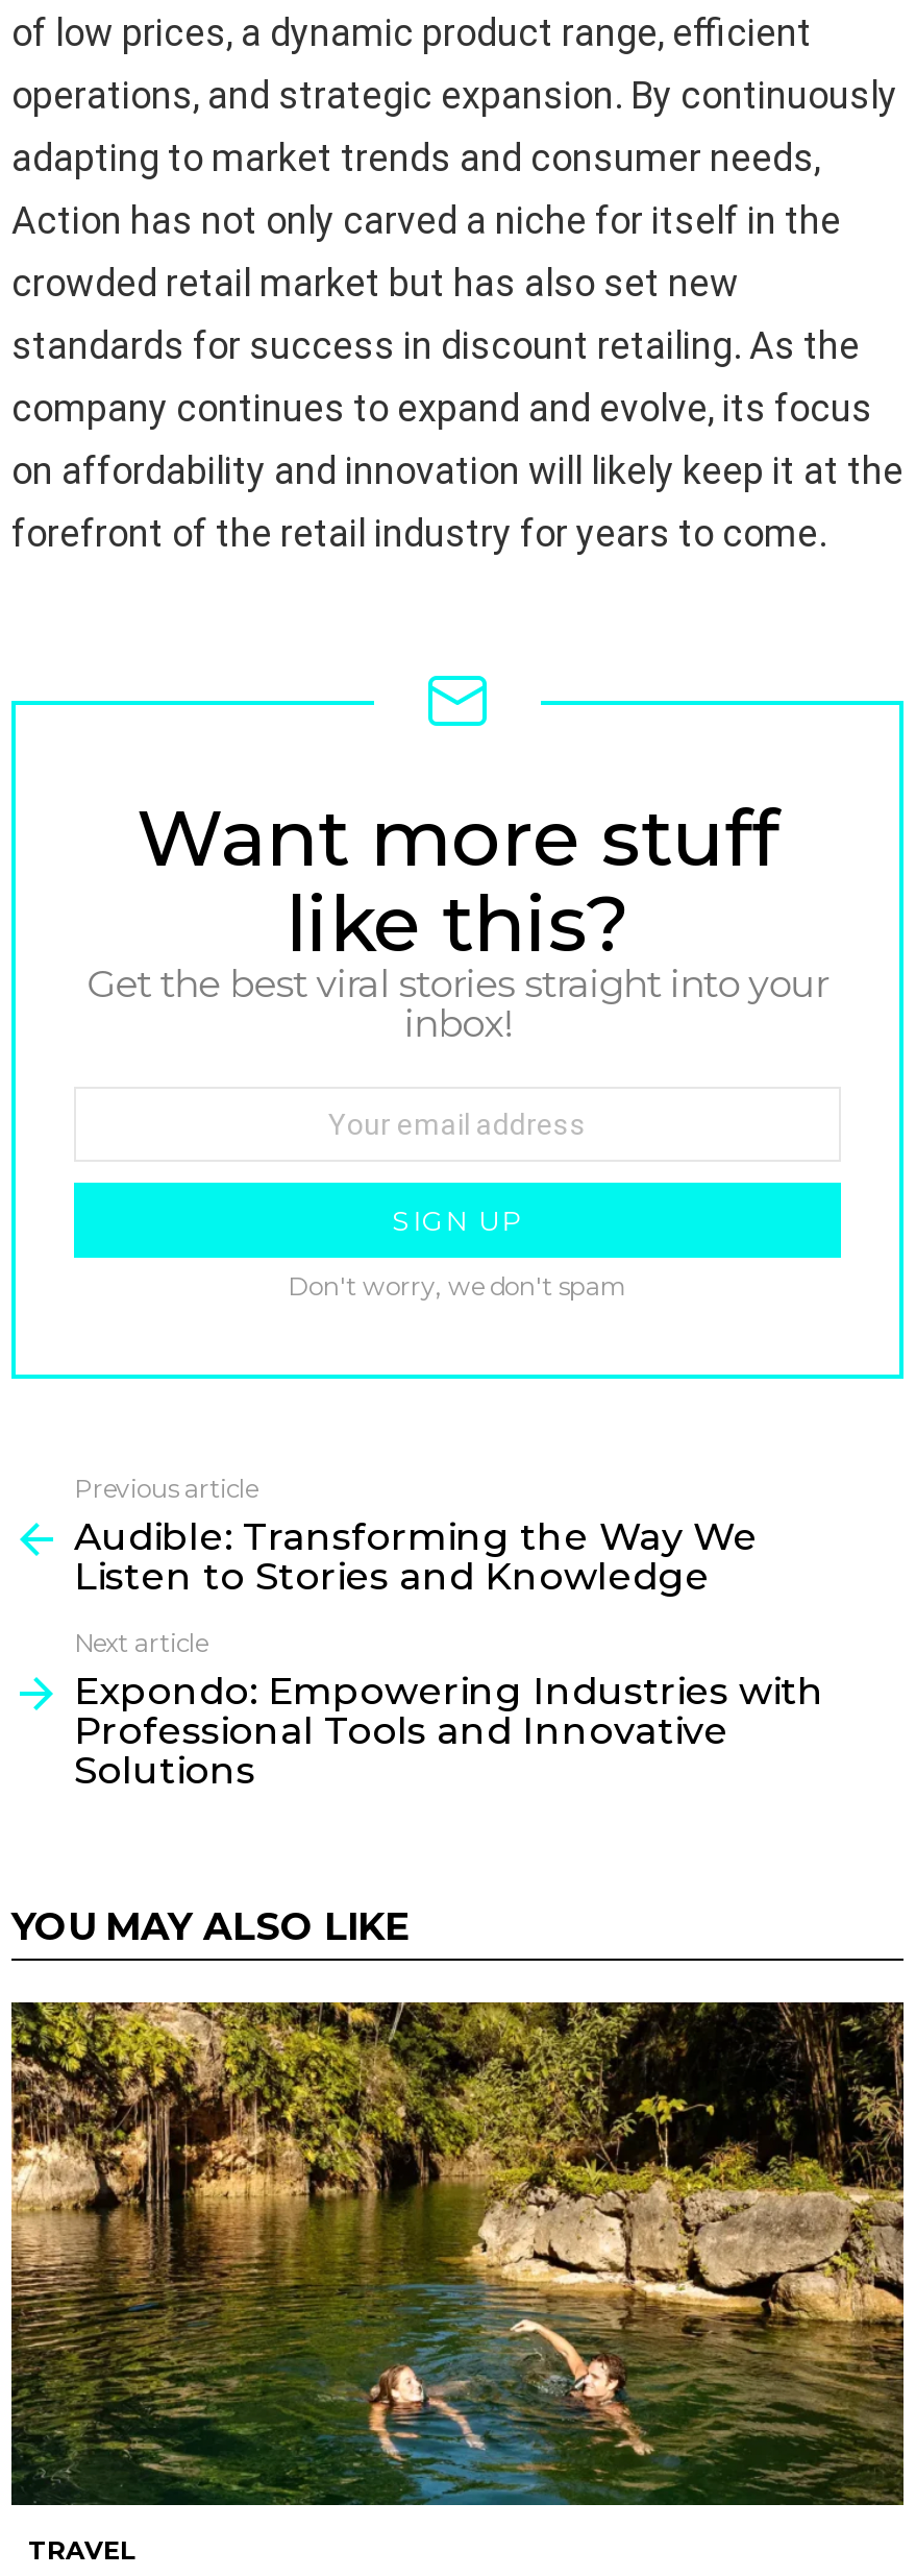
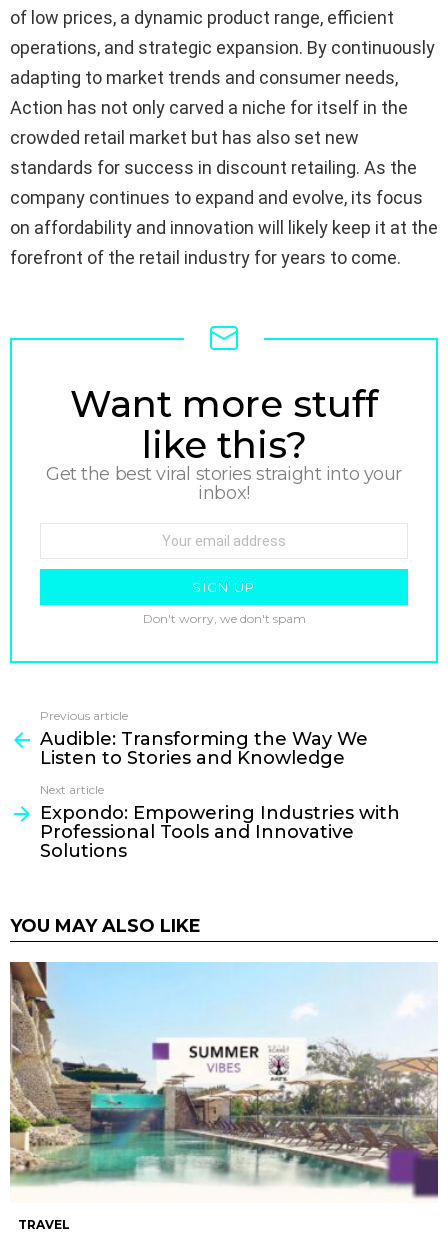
- [image]
+ [image]
